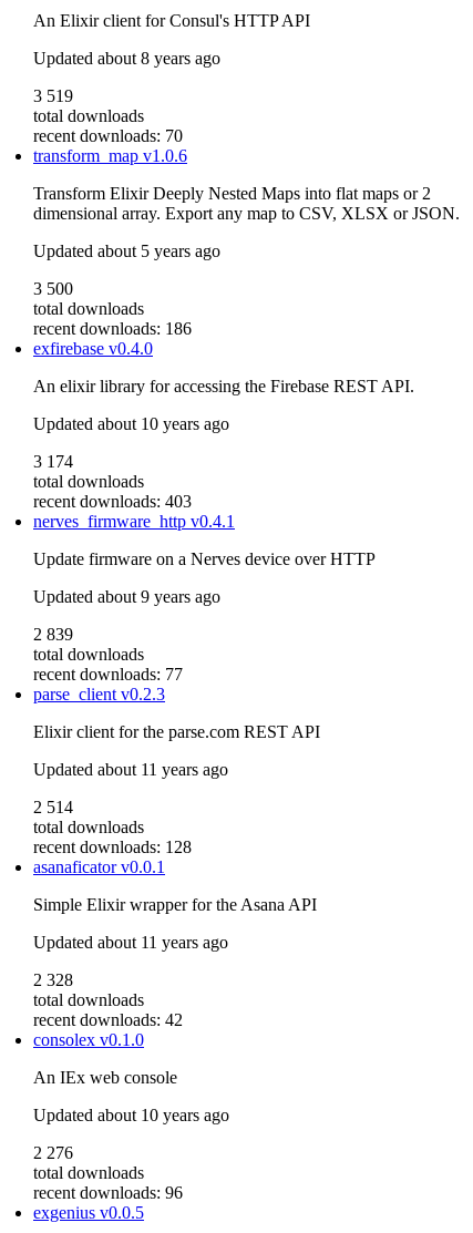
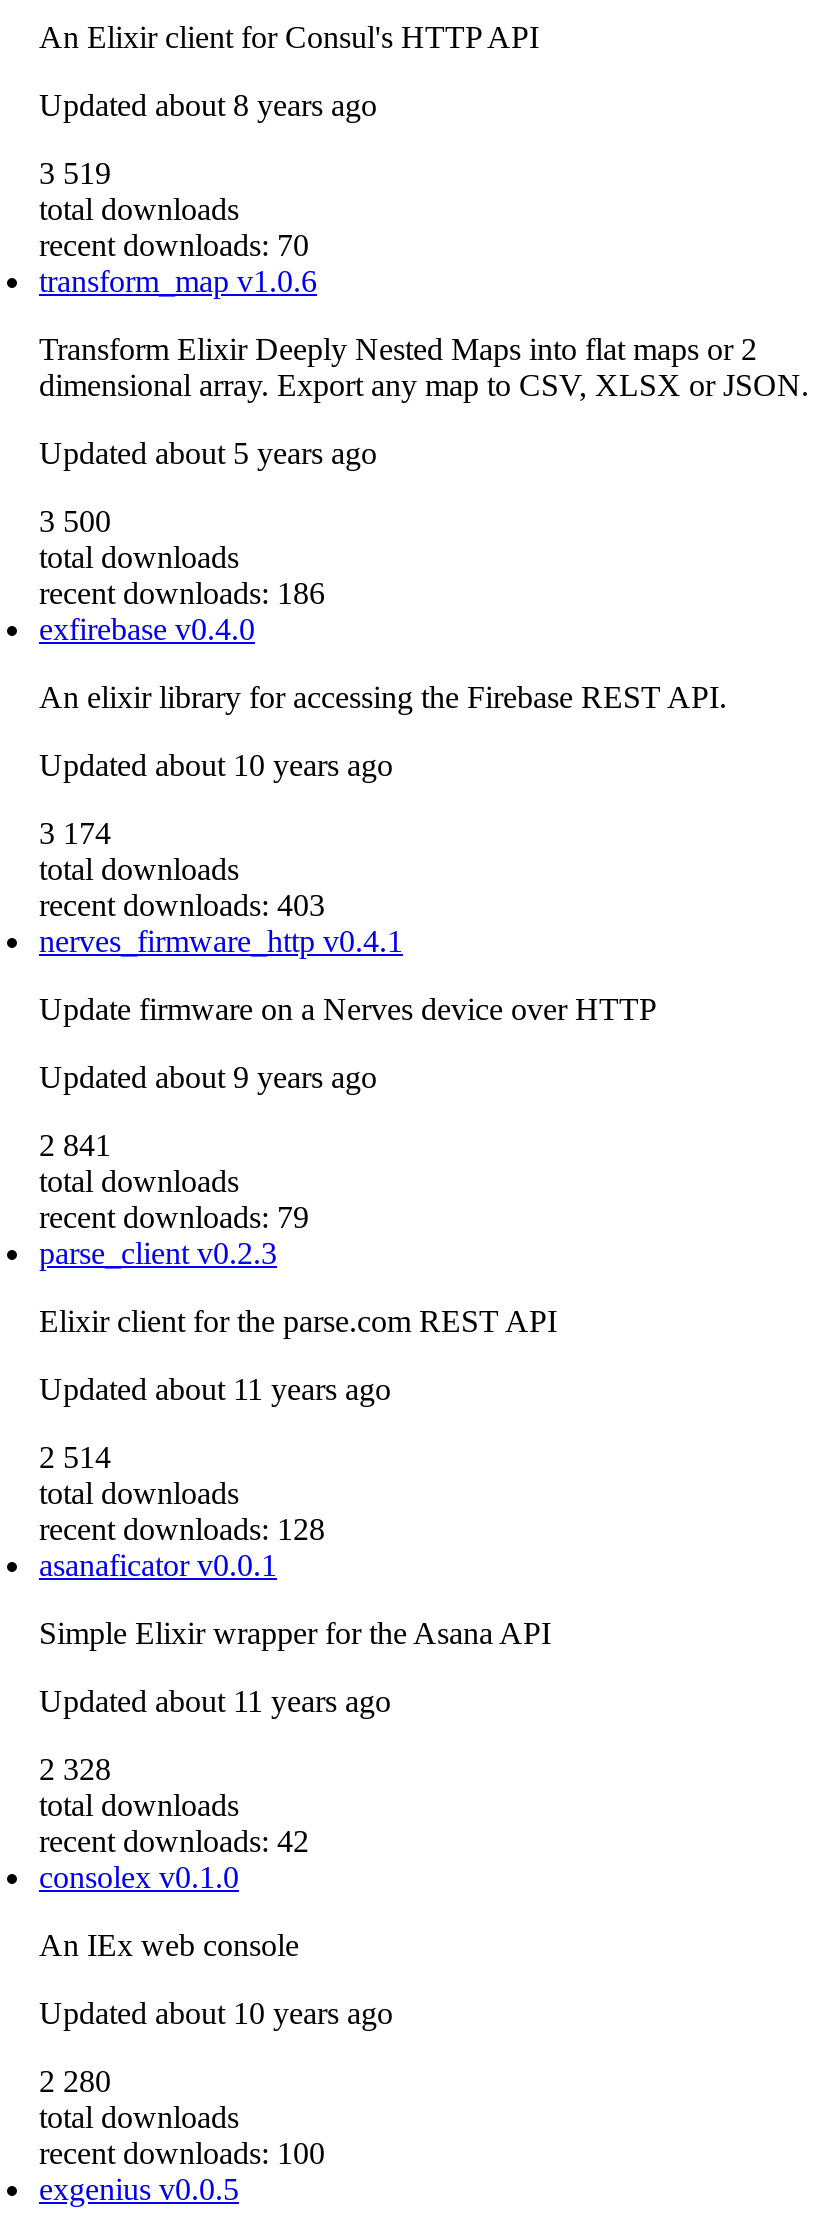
- 2 839
+ 2 841

- recent downloads: 77
+ recent downloads: 79

- 2 276
+ 2 280

- recent downloads: 96
+ recent downloads: 100
